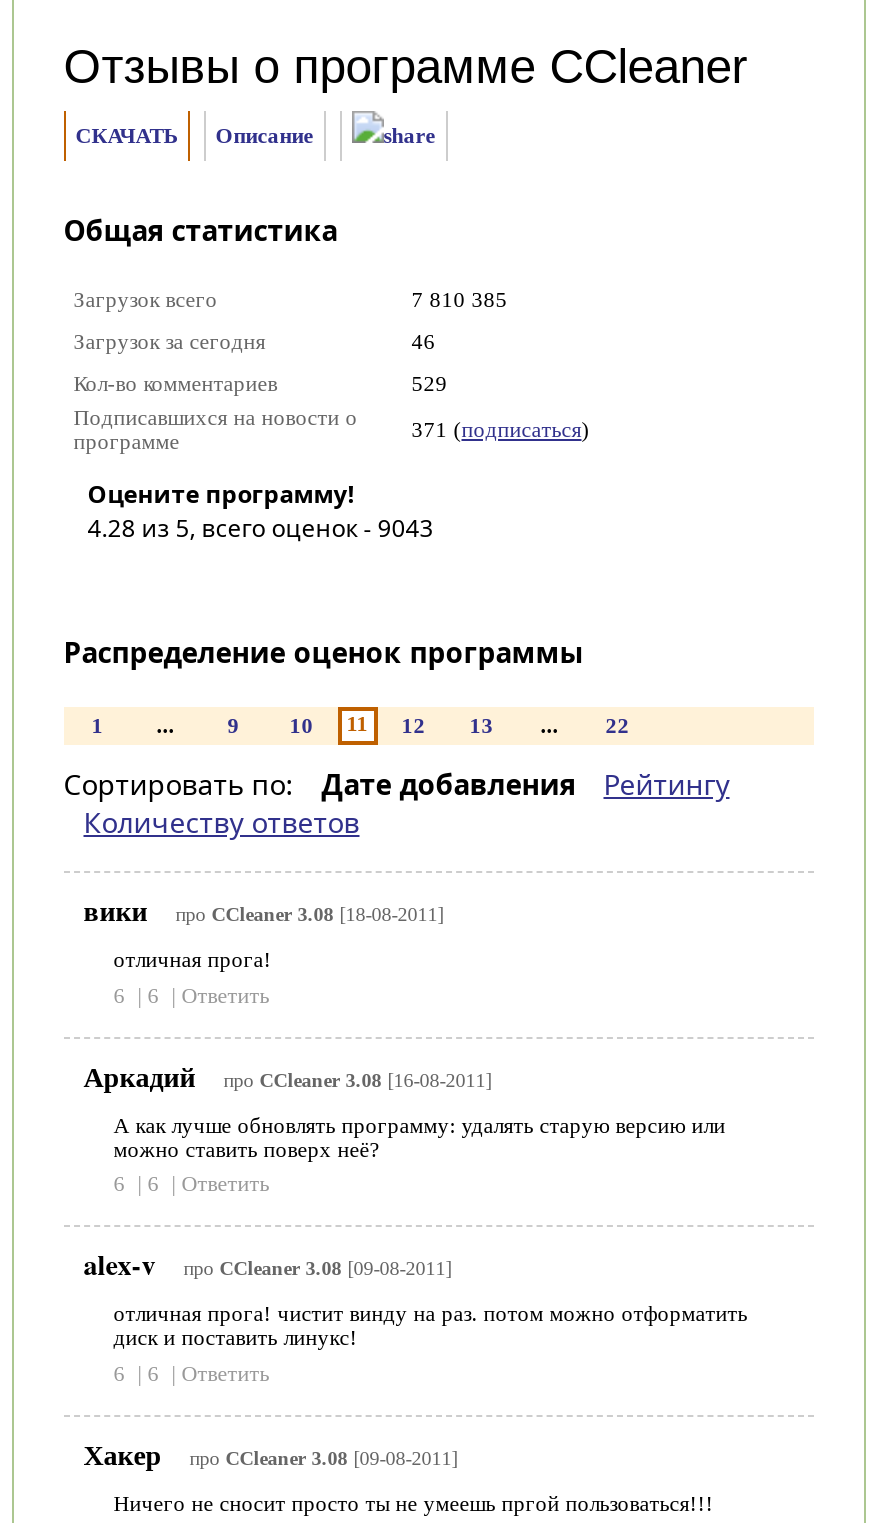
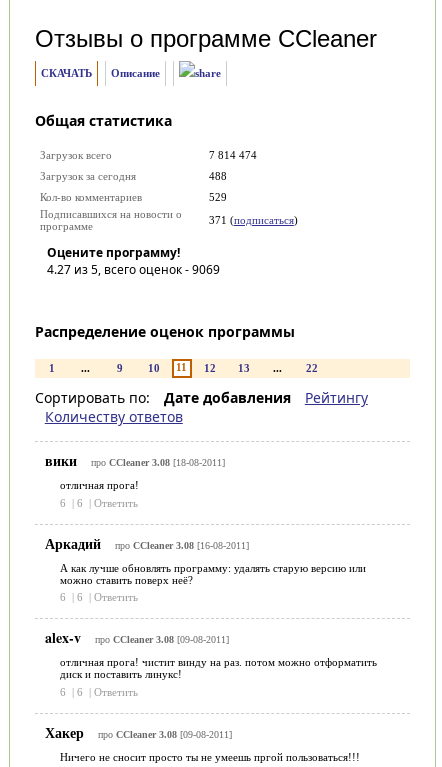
- 7 810 385
+ 7 814 474

- 46
+ 488

- 4.28 из 5, всего оценок - 9043
+ 4.27 из 5, всего оценок - 9069
